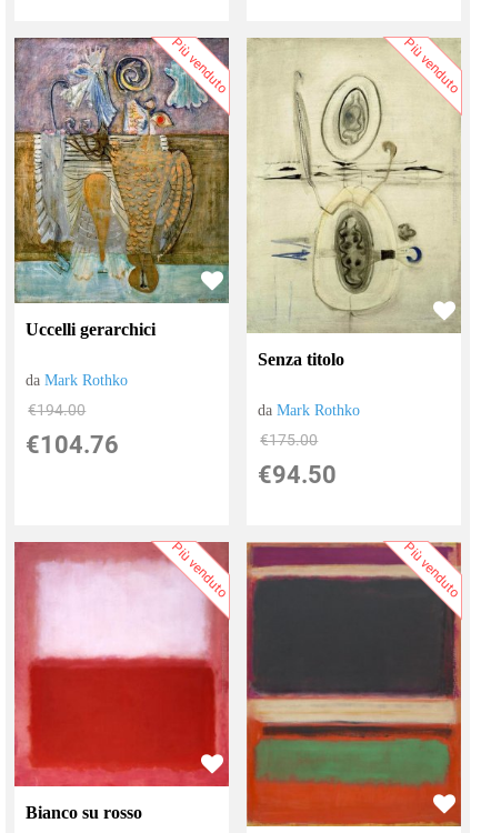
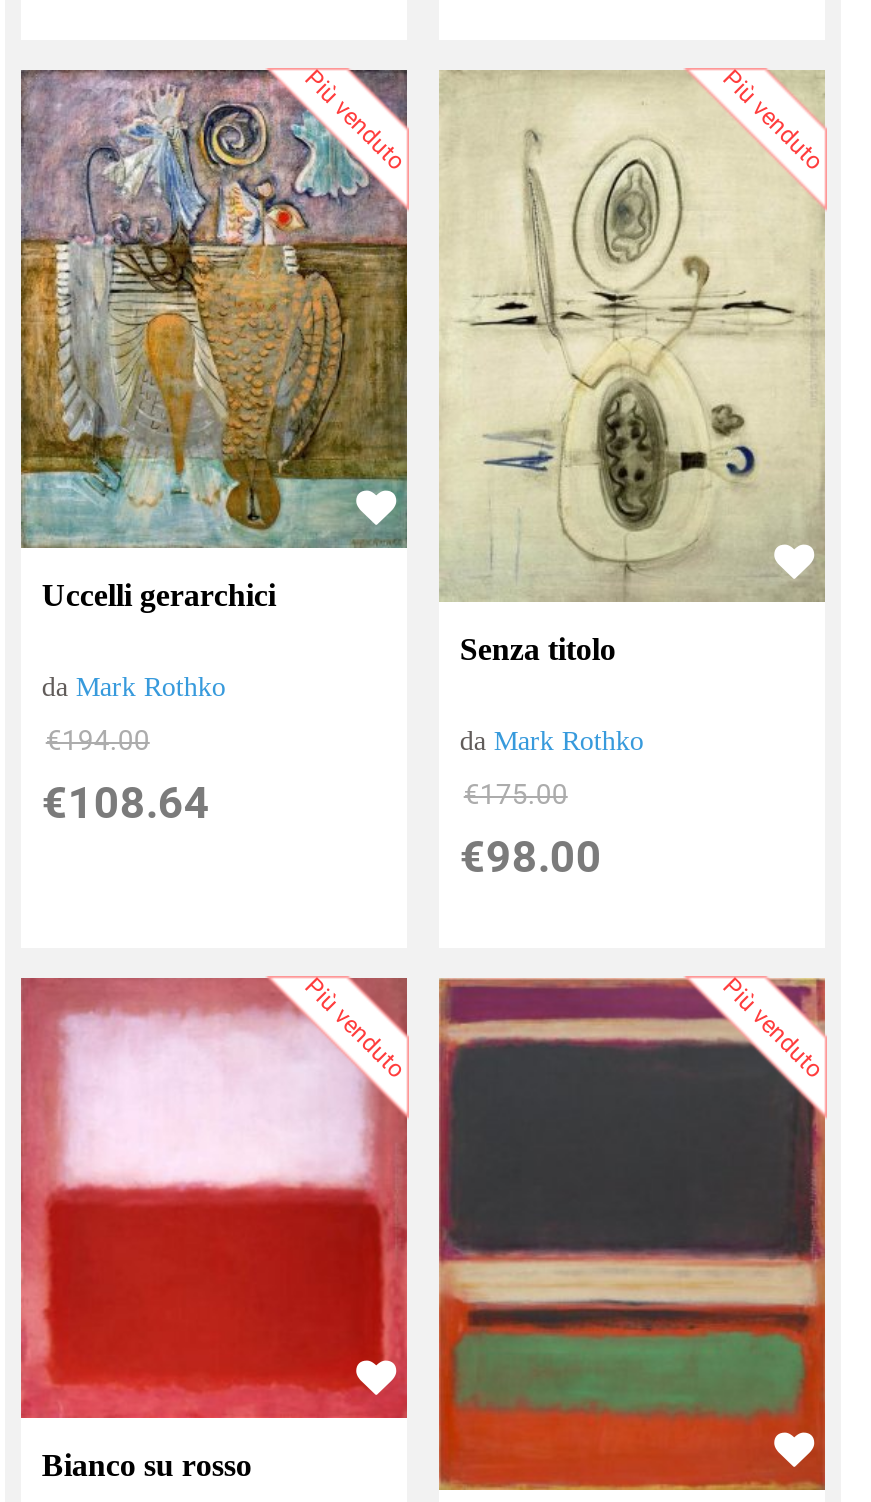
- €104.76
+ €108.64

- €94.50
+ €98.00
